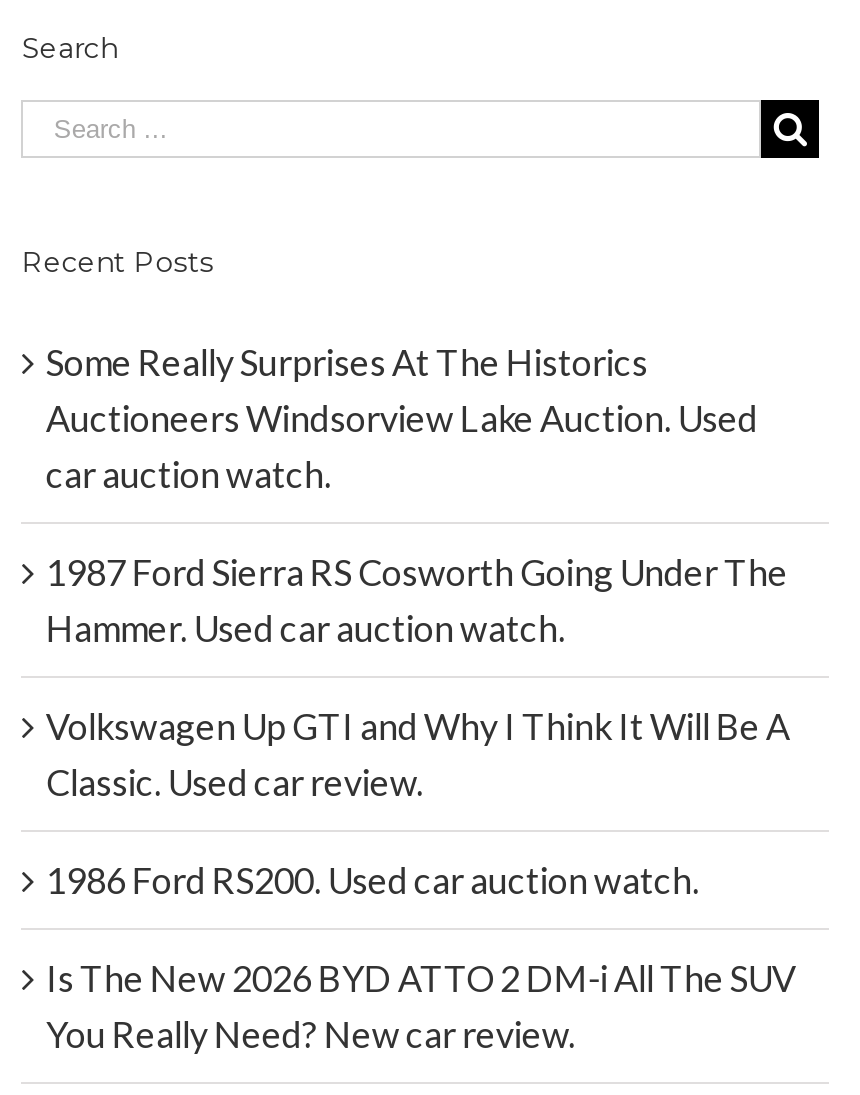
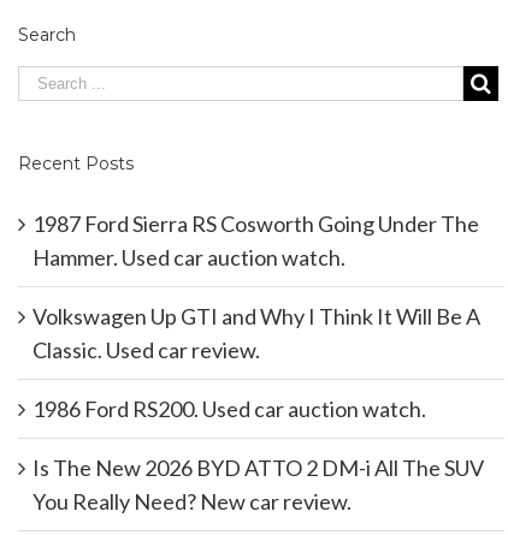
- Some Really Surprises At The Historics
- Auctioneers Windsorview Lake Auction. Used
- car auction watch.
